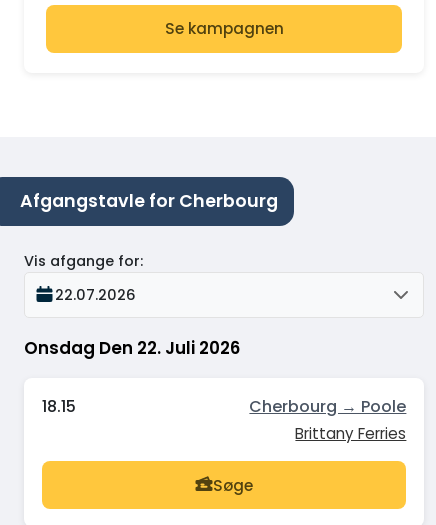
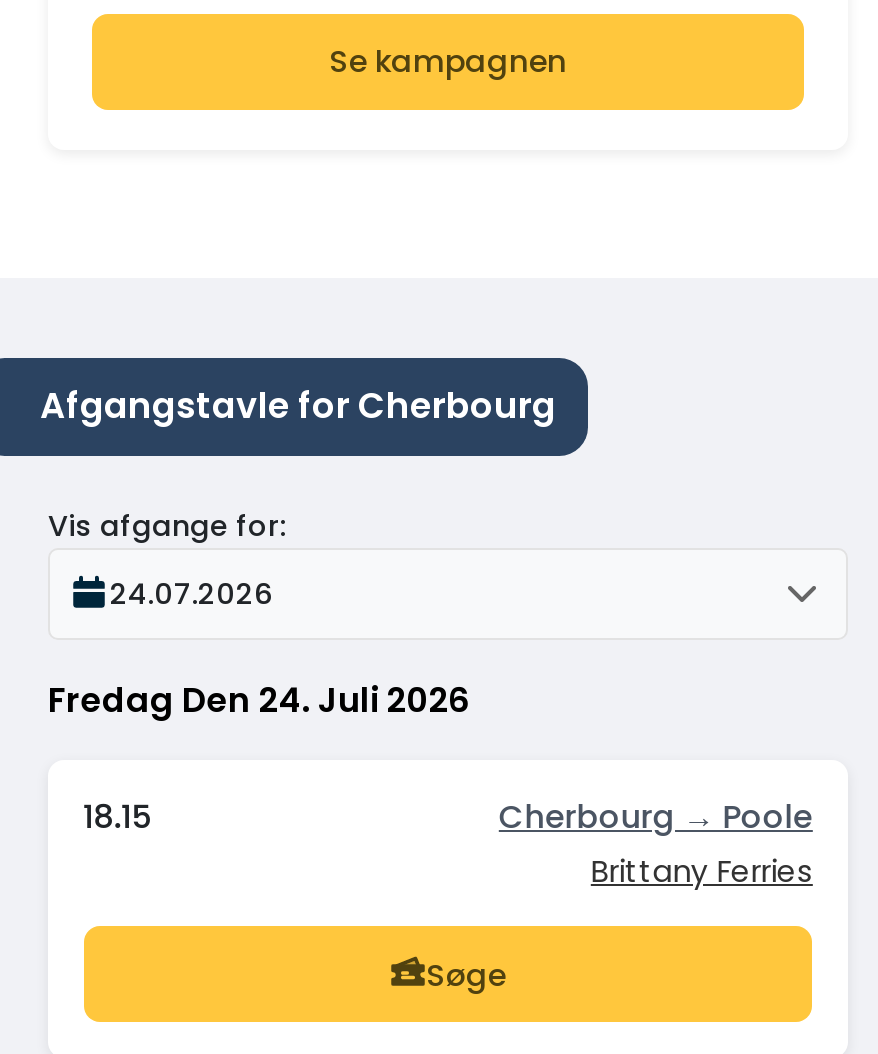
- 22.07.2026
+ 24.07.2026

- Onsdag Den 22. Juli 2026
+ Fredag Den 24. Juli 2026
